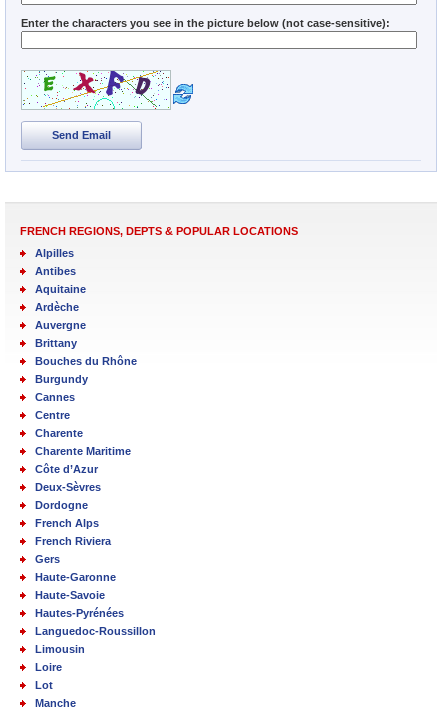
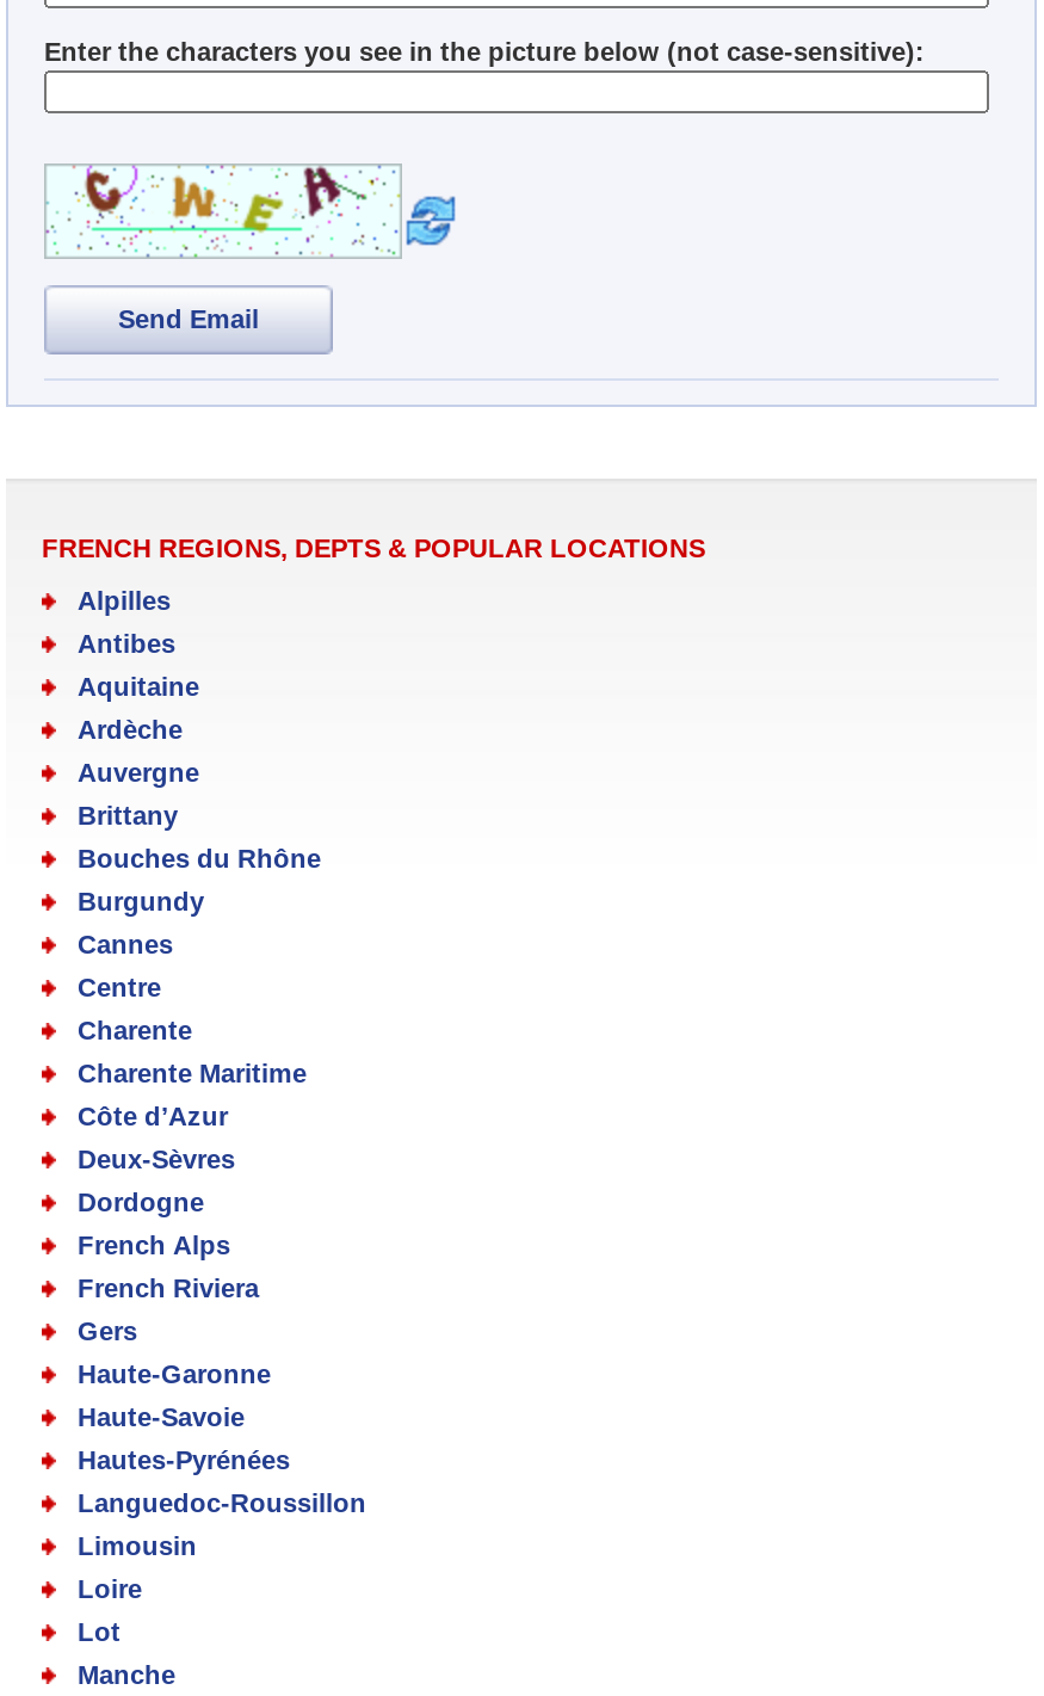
- [image]
+ [image]
